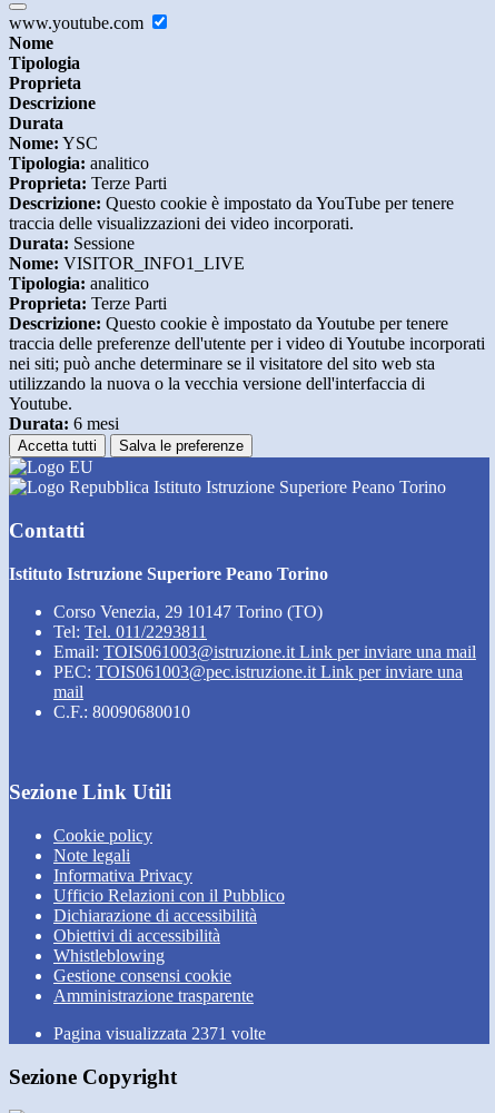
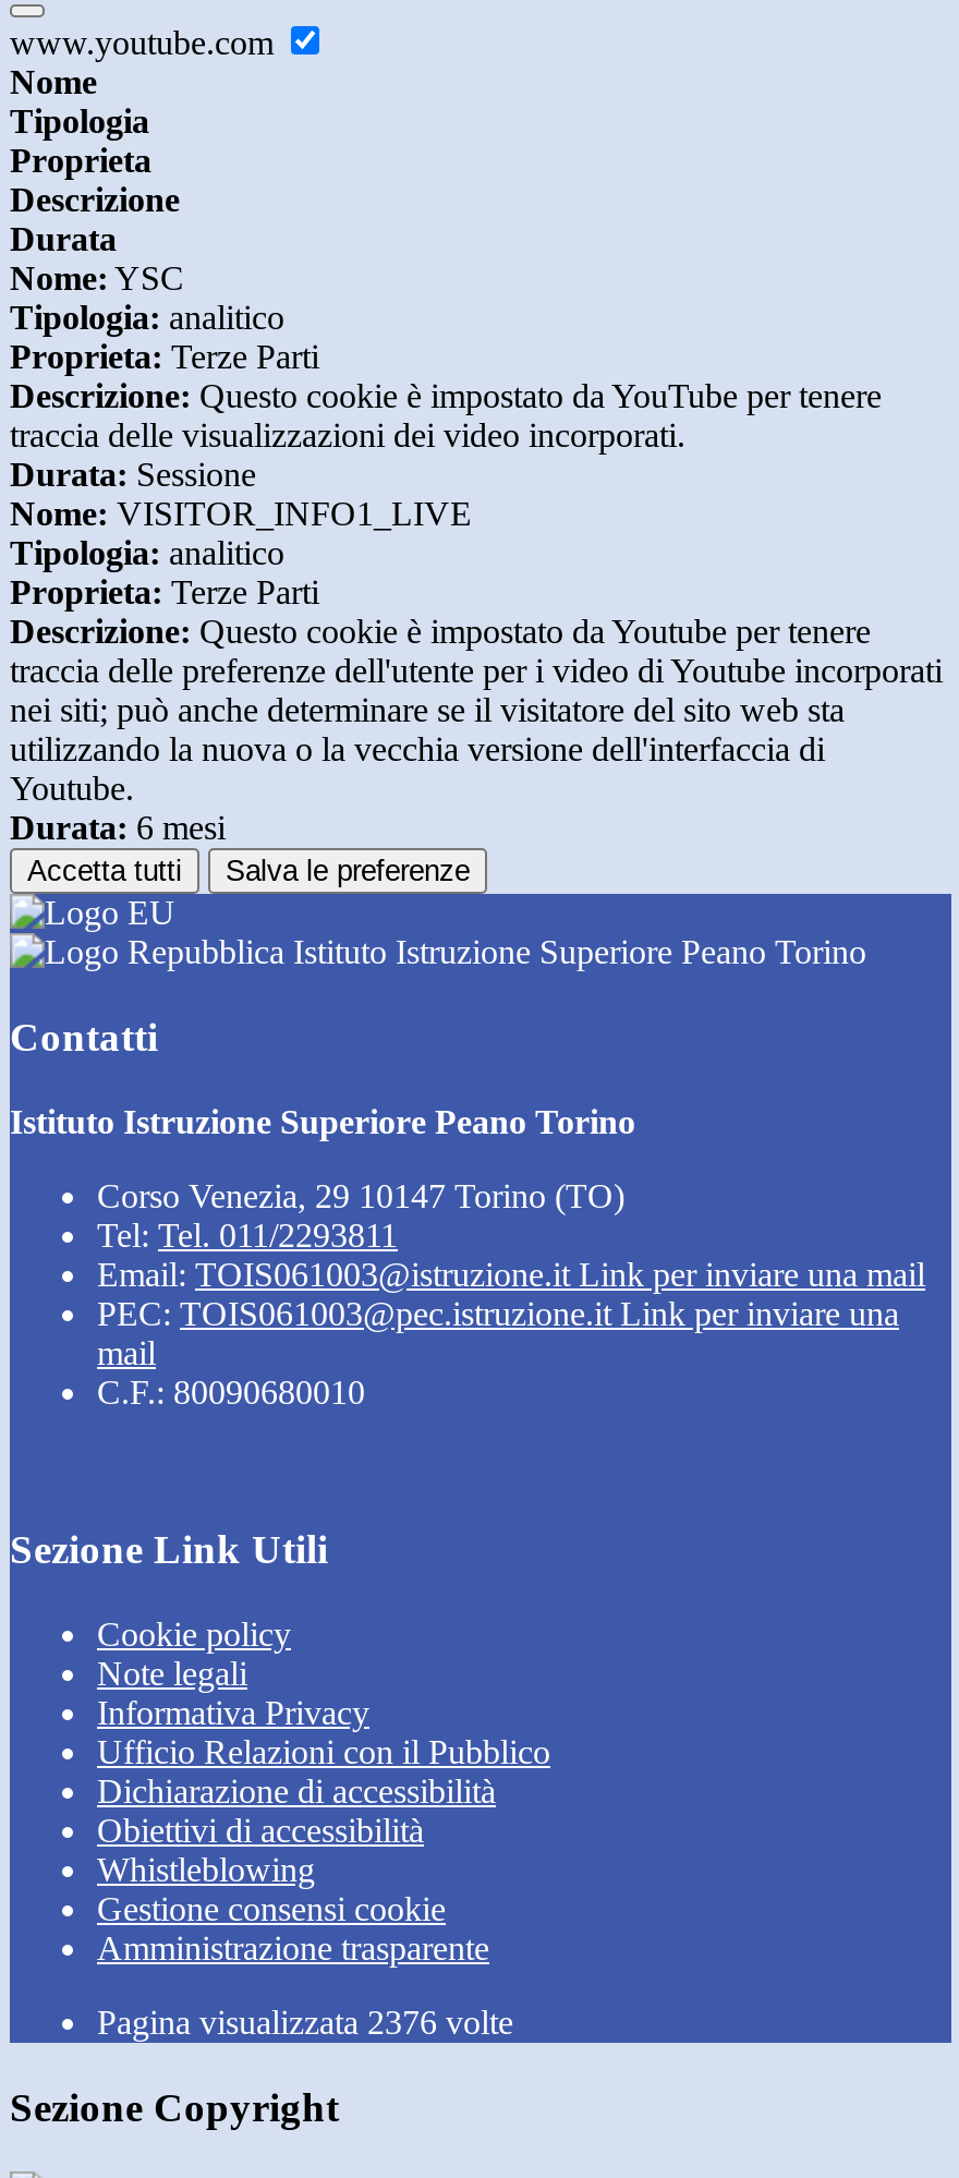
- Pagina visualizzata 2371 volte
+ Pagina visualizzata 2376 volte
